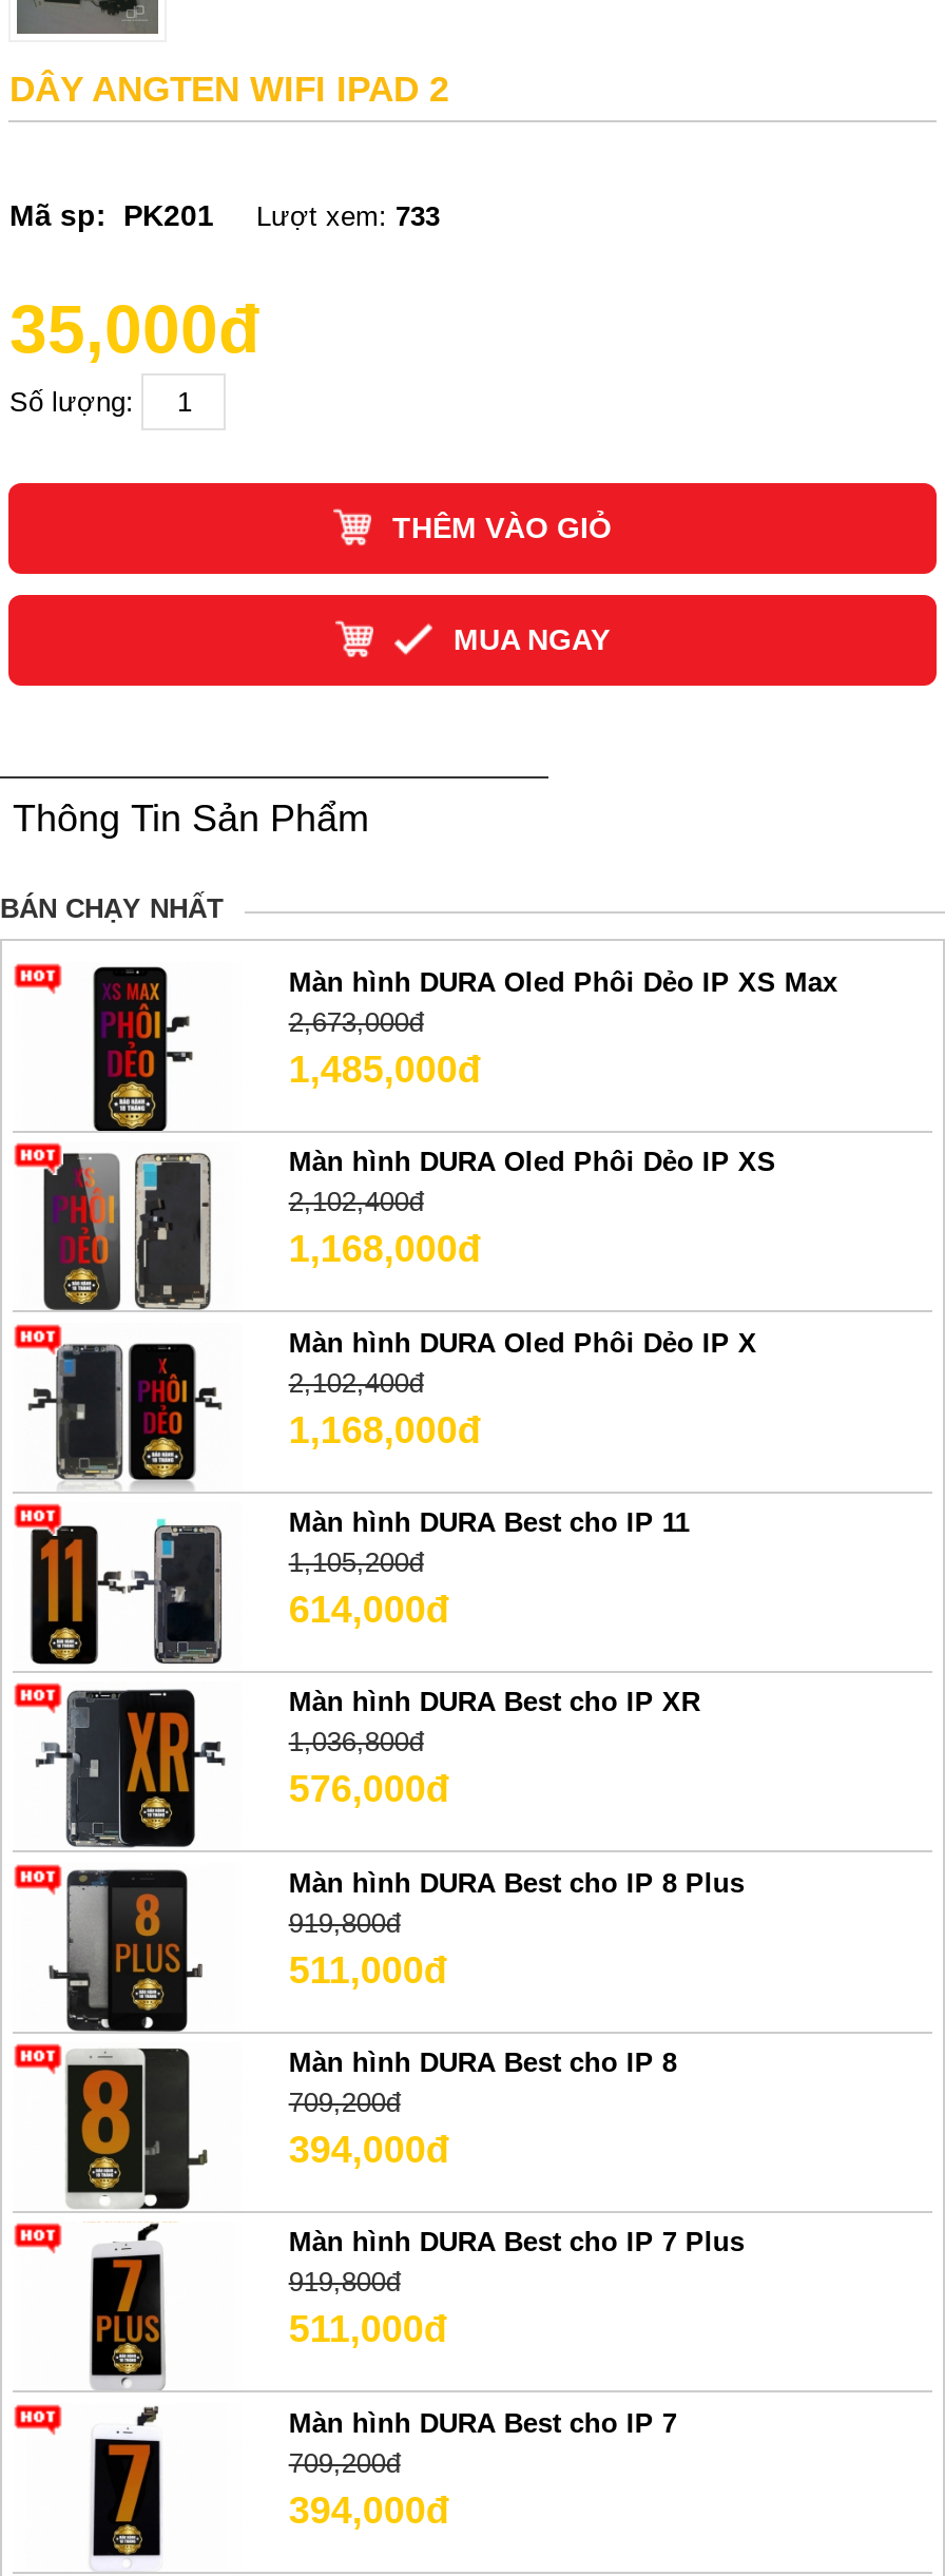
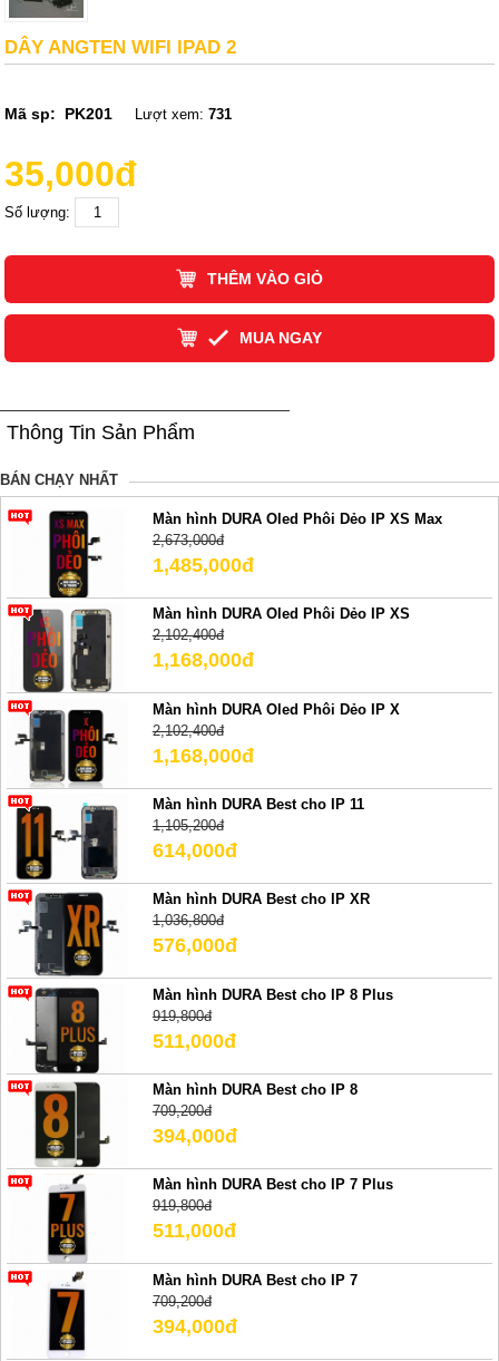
- Mã sp: PK201 Lượt xem: 733
+ Mã sp: PK201 Lượt xem: 731
